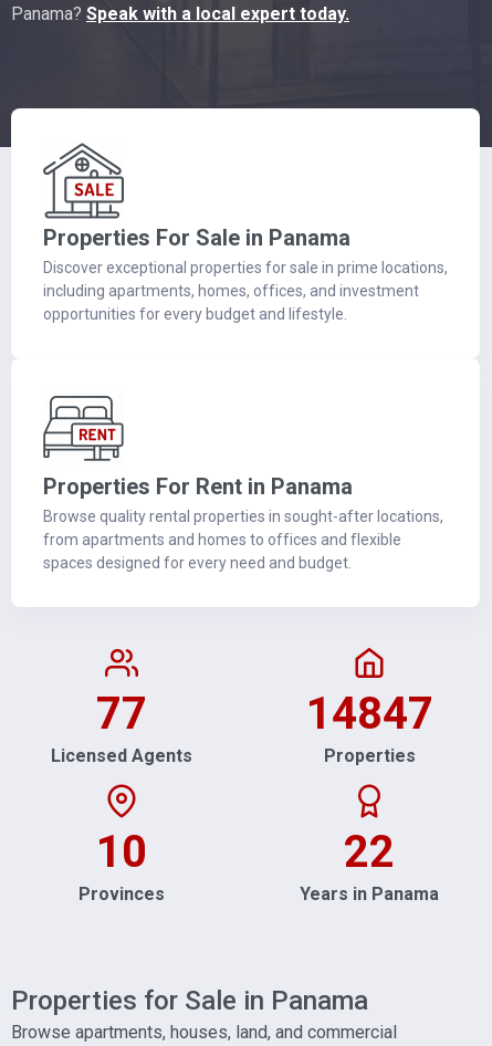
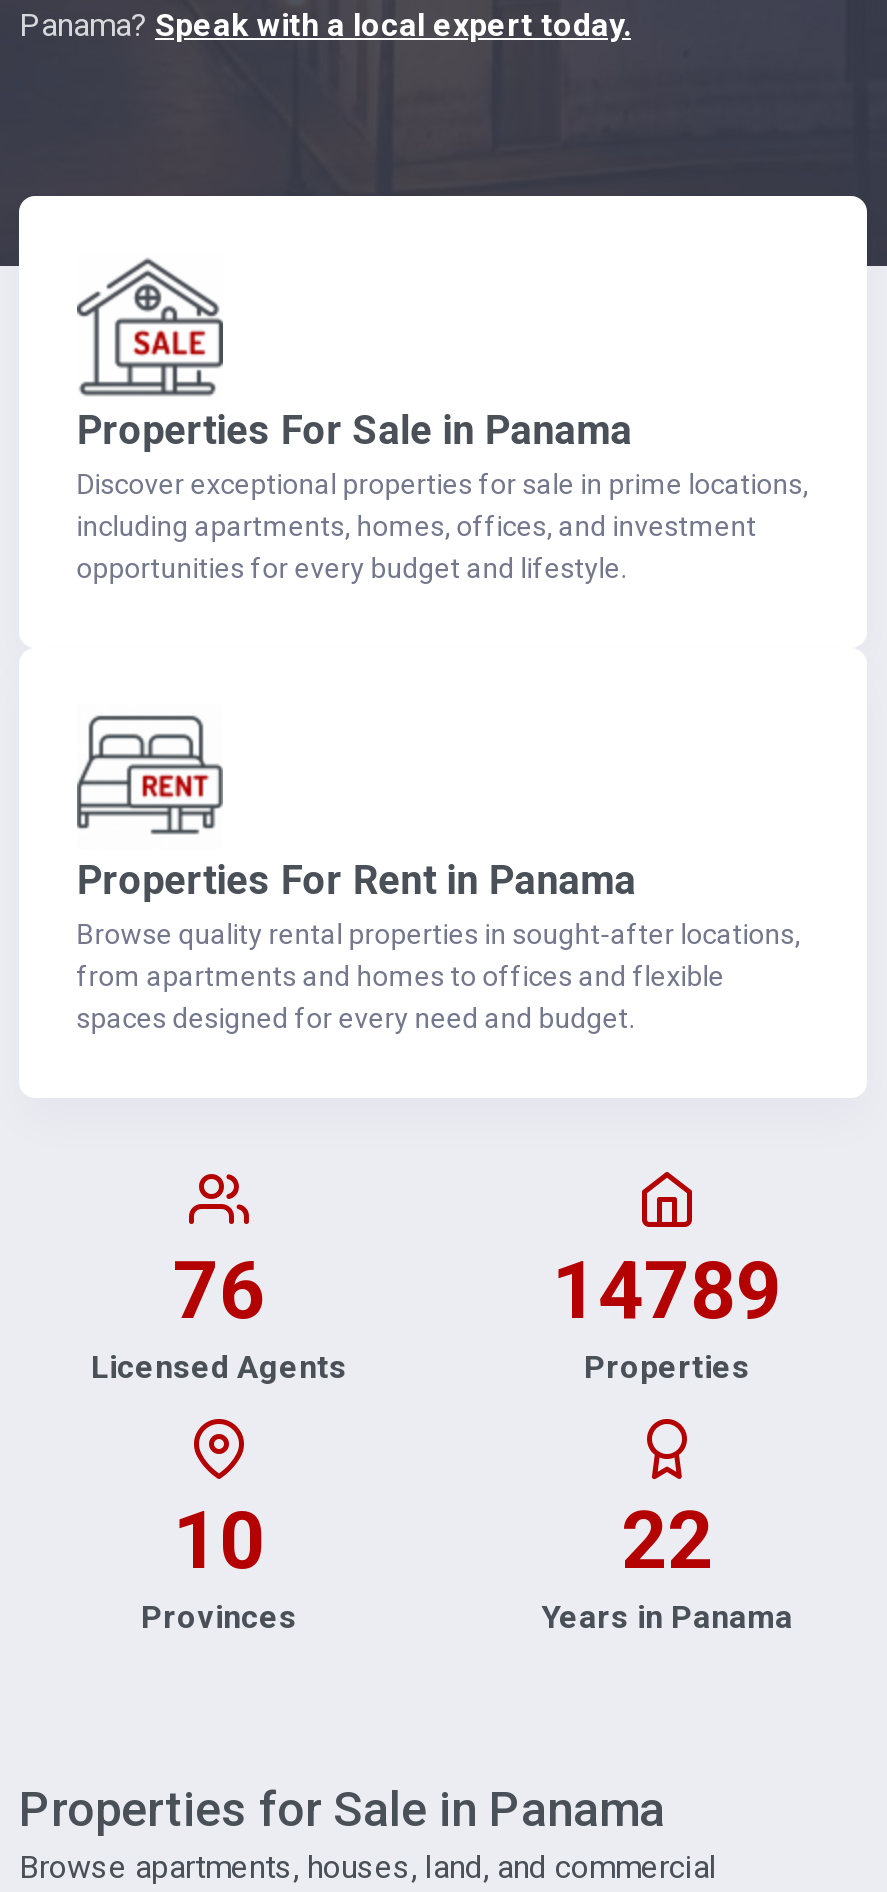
- 77
+ 76

- 14847
+ 14789
